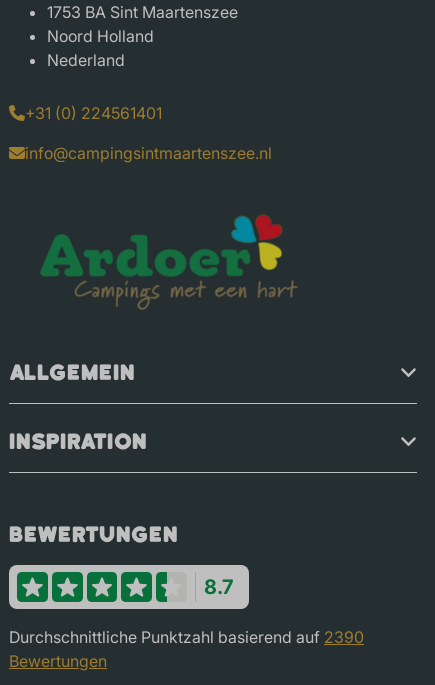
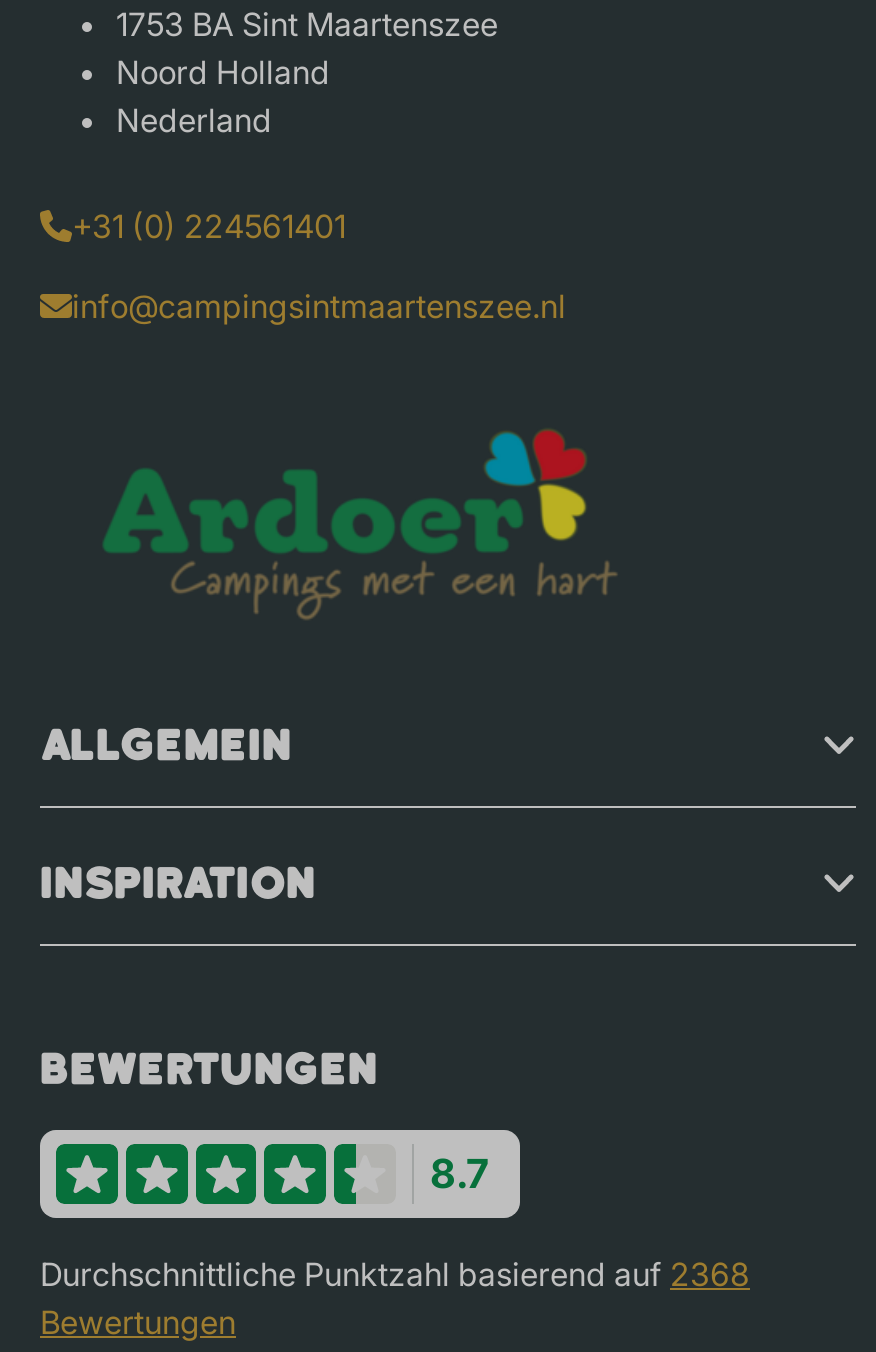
- Durchschnittliche Punktzahl basierend auf 2390
+ Durchschnittliche Punktzahl basierend auf 2368
